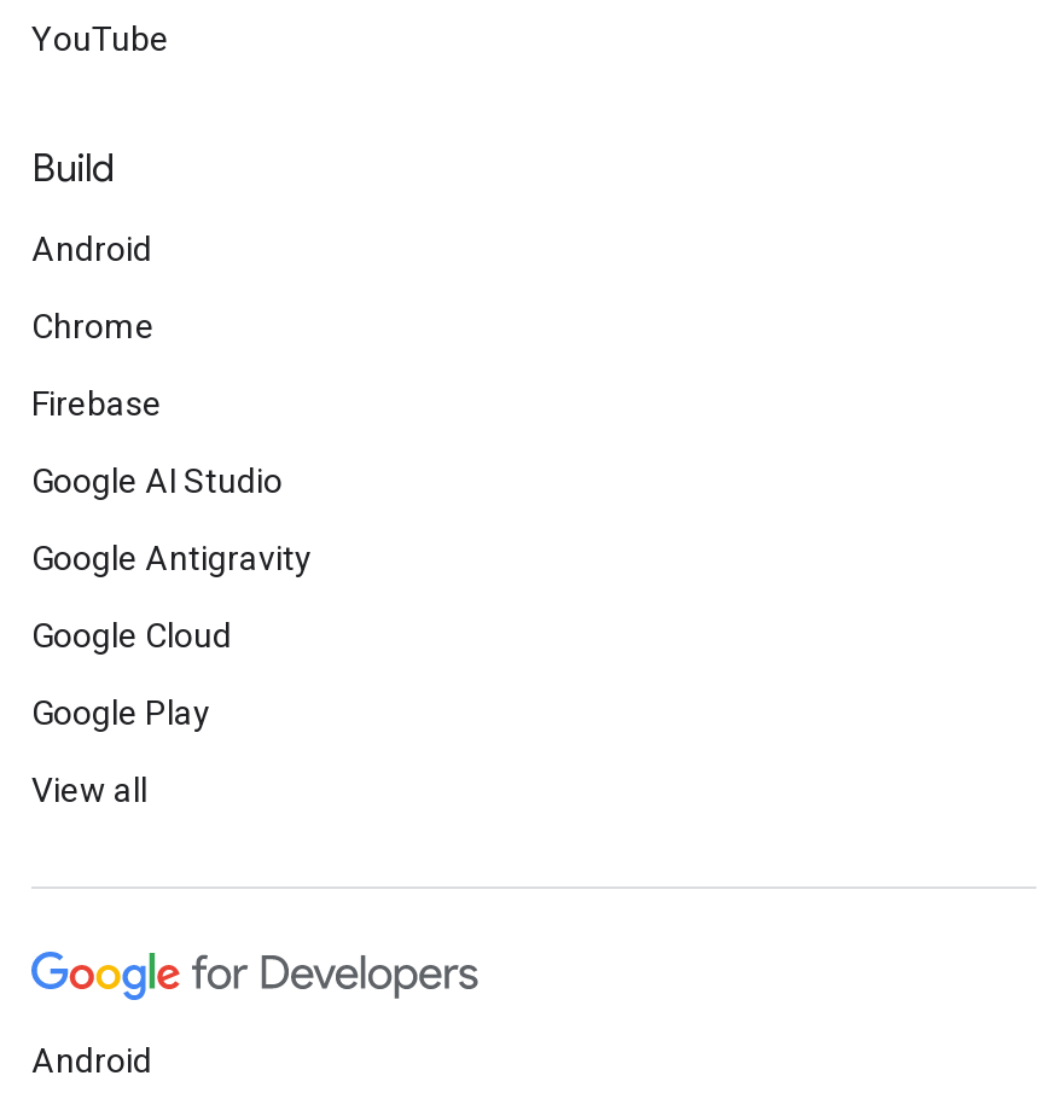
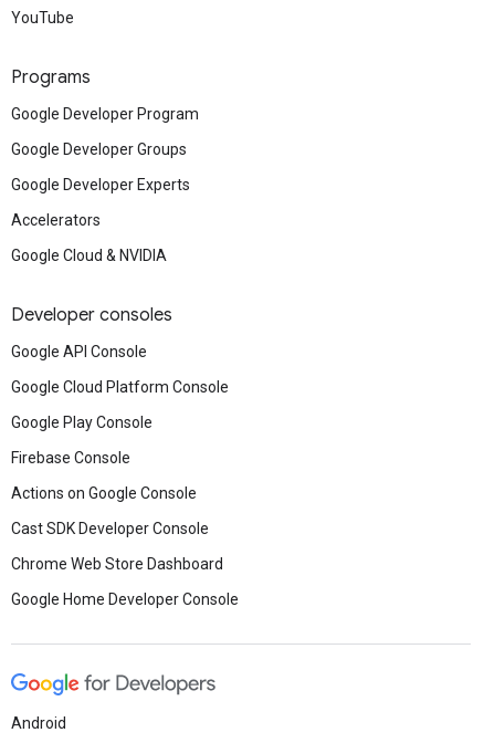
- Build
- Android
- Chrome
- Firebase
- Google AI Studio
- Google Antigravity
- Google Cloud
- Google Play
- View all
+ Programs
+ Google Developer Program
+ Google Developer Groups
+ Google Developer Experts
+ Accelerators
+ Google Cloud & NVIDIA
+ Developer consoles
+ Google API Console
+ Google Cloud Platform Console
+ Google Play Console
+ Firebase Console
+ Actions on Google Console
+ Cast SDK Developer Console
+ Chrome Web Store Dashboard
+ Google Home Developer Console
